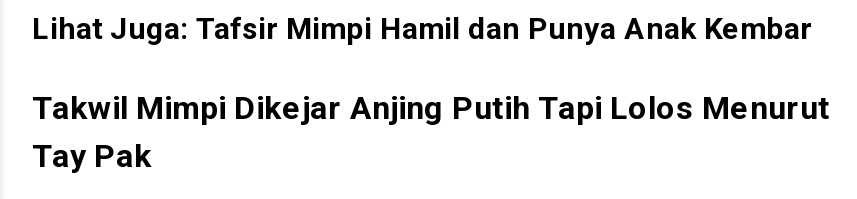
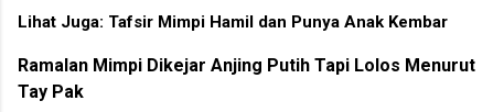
- Takwil Mimpi Dikejar Anjing Putih Tapi Lolos Menurut
+ Ramalan Mimpi Dikejar Anjing Putih Tapi Lolos Menurut
